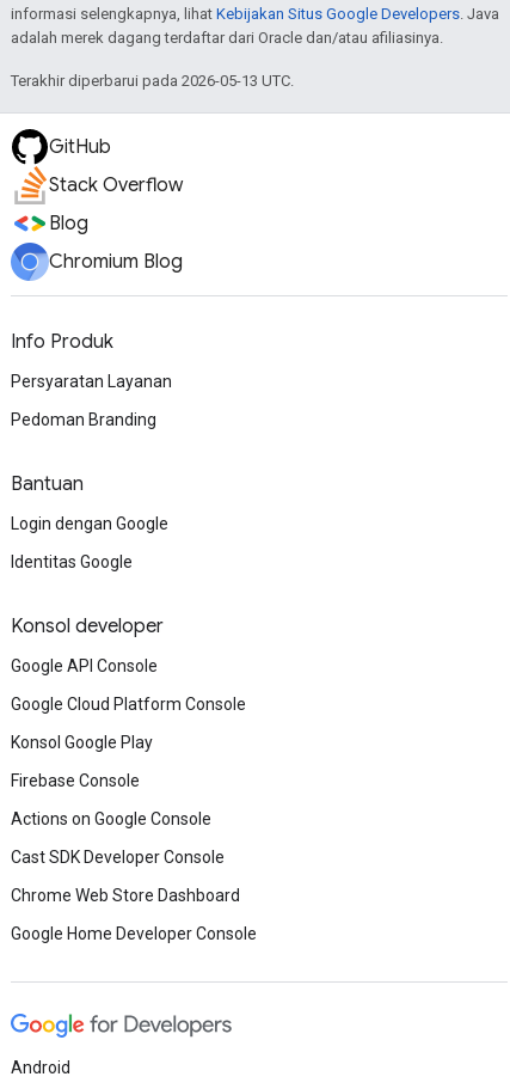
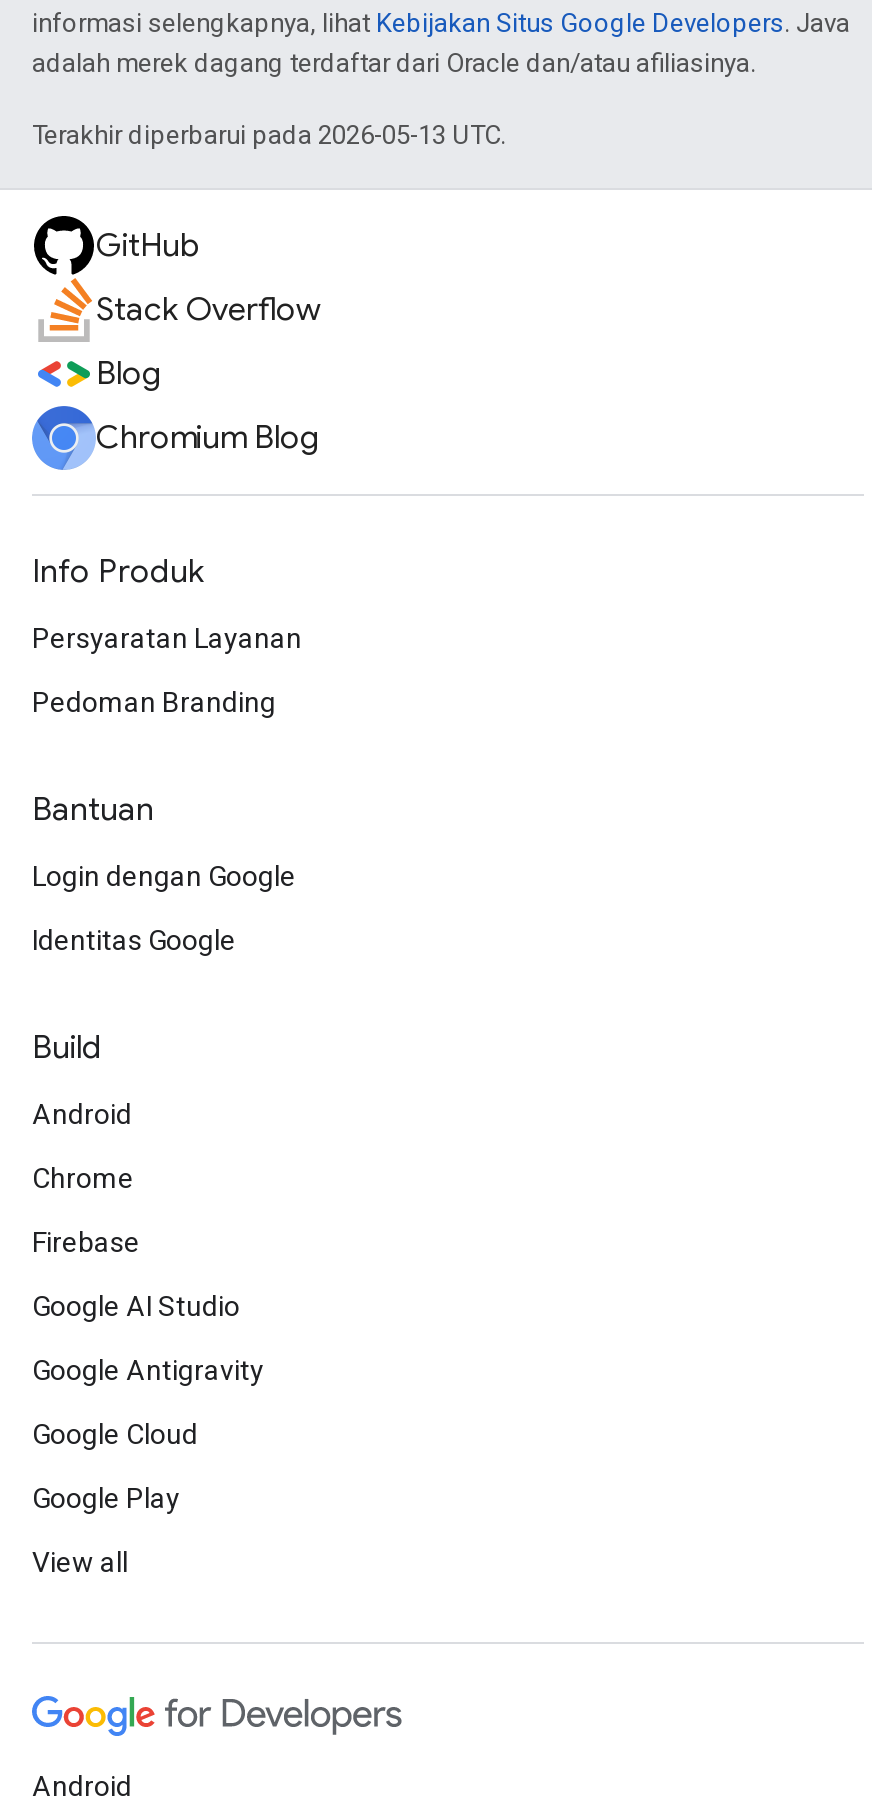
- Konsol developer
+ Build

- Google API Console
+ Android

- Google Cloud Platform Console
+ Chrome

- Konsol Google Play
+ Firebase

- Firebase Console
+ Google AI Studio

- Actions on Google Console
+ Google Antigravity

- Cast SDK Developer Console
+ Google Cloud

- Chrome Web Store Dashboard
+ Google Play

- Google Home Developer Console
+ View all
